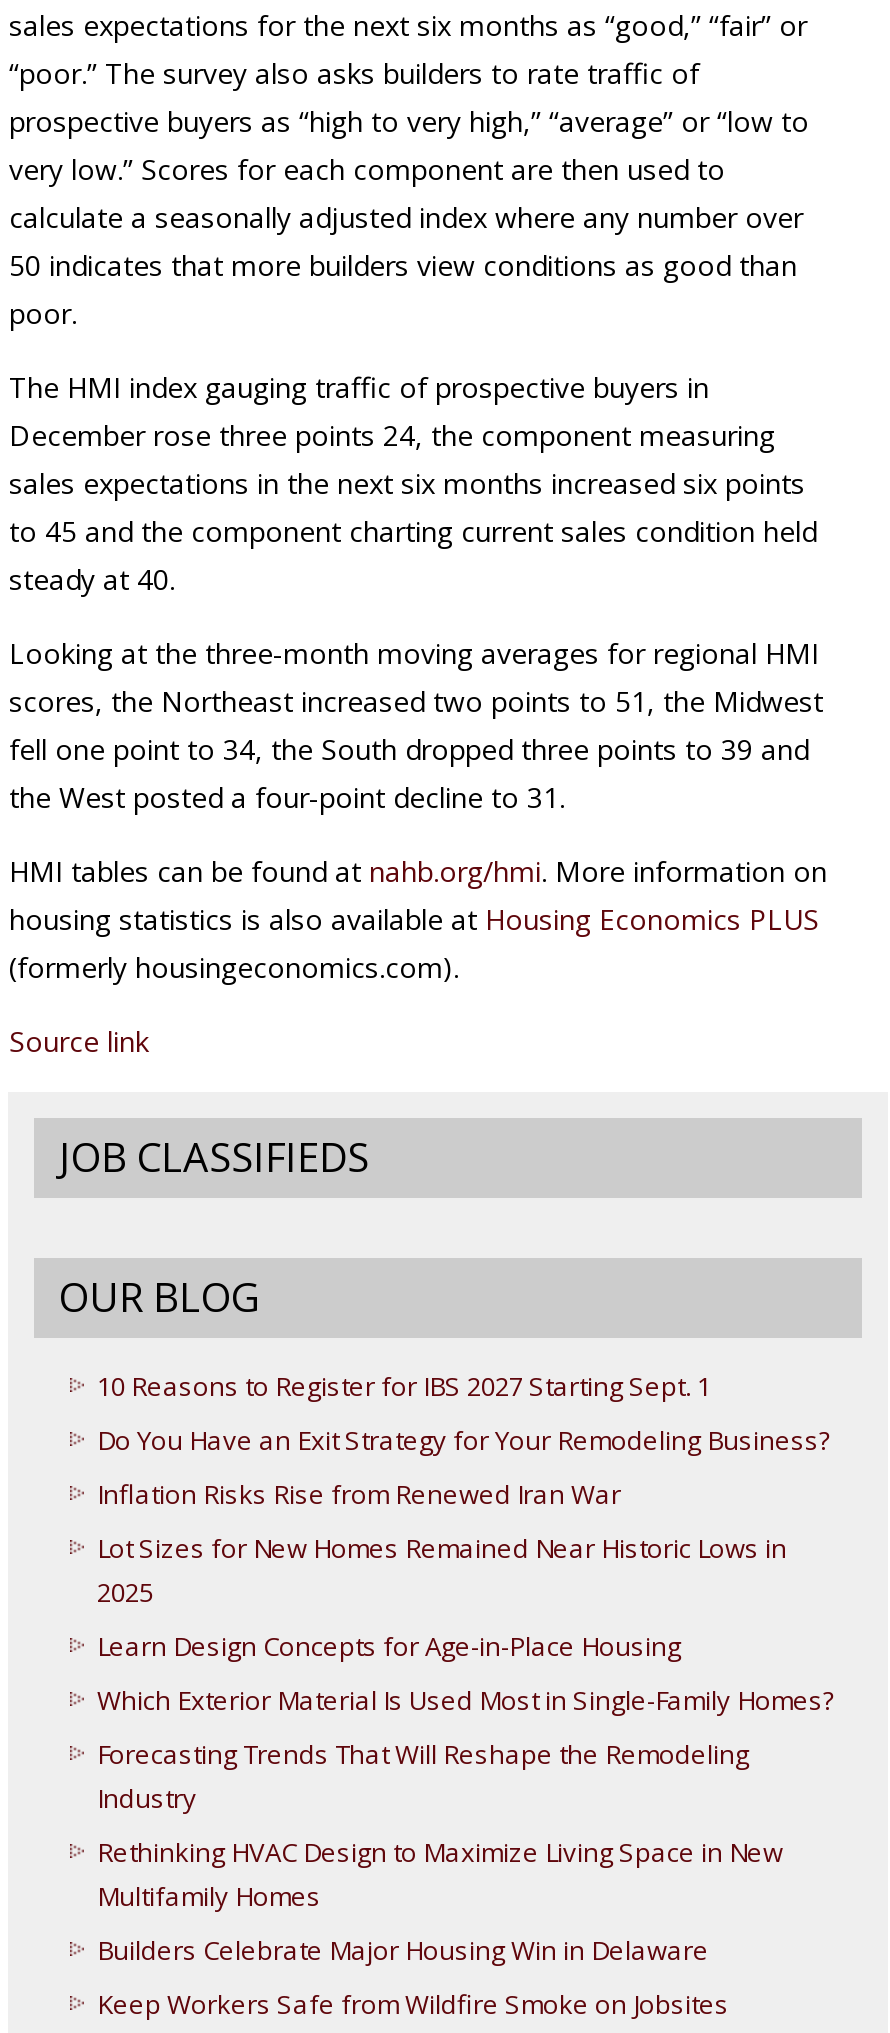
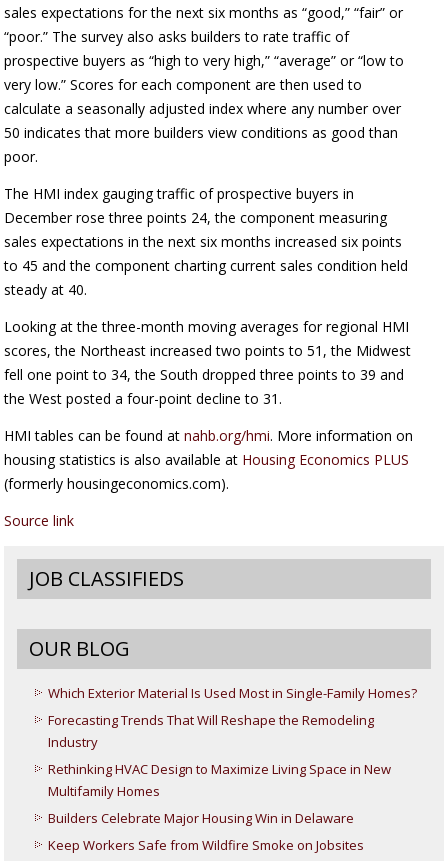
- 10 Reasons to Register for IBS 2027 Starting Sept. 1
- Do You Have an Exit Strategy for Your Remodeling Business?
- Inflation Risks Rise from Renewed Iran War
- Lot Sizes for New Homes Remained Near Historic Lows in
- 2025
- Learn Design Concepts for Age-in-Place Housing
